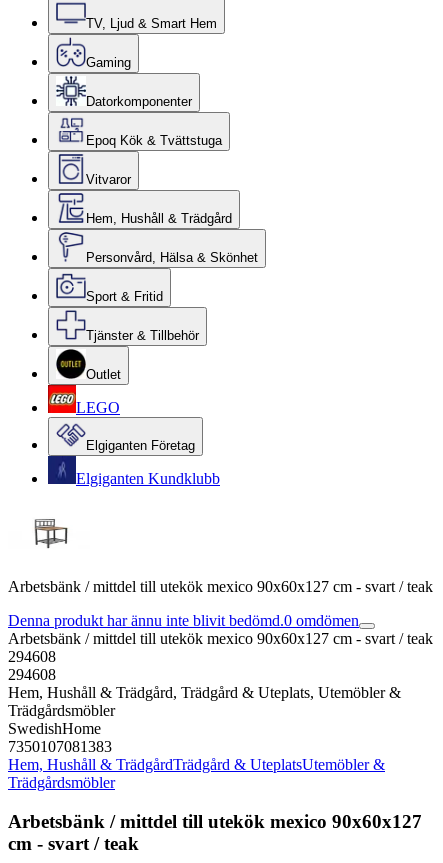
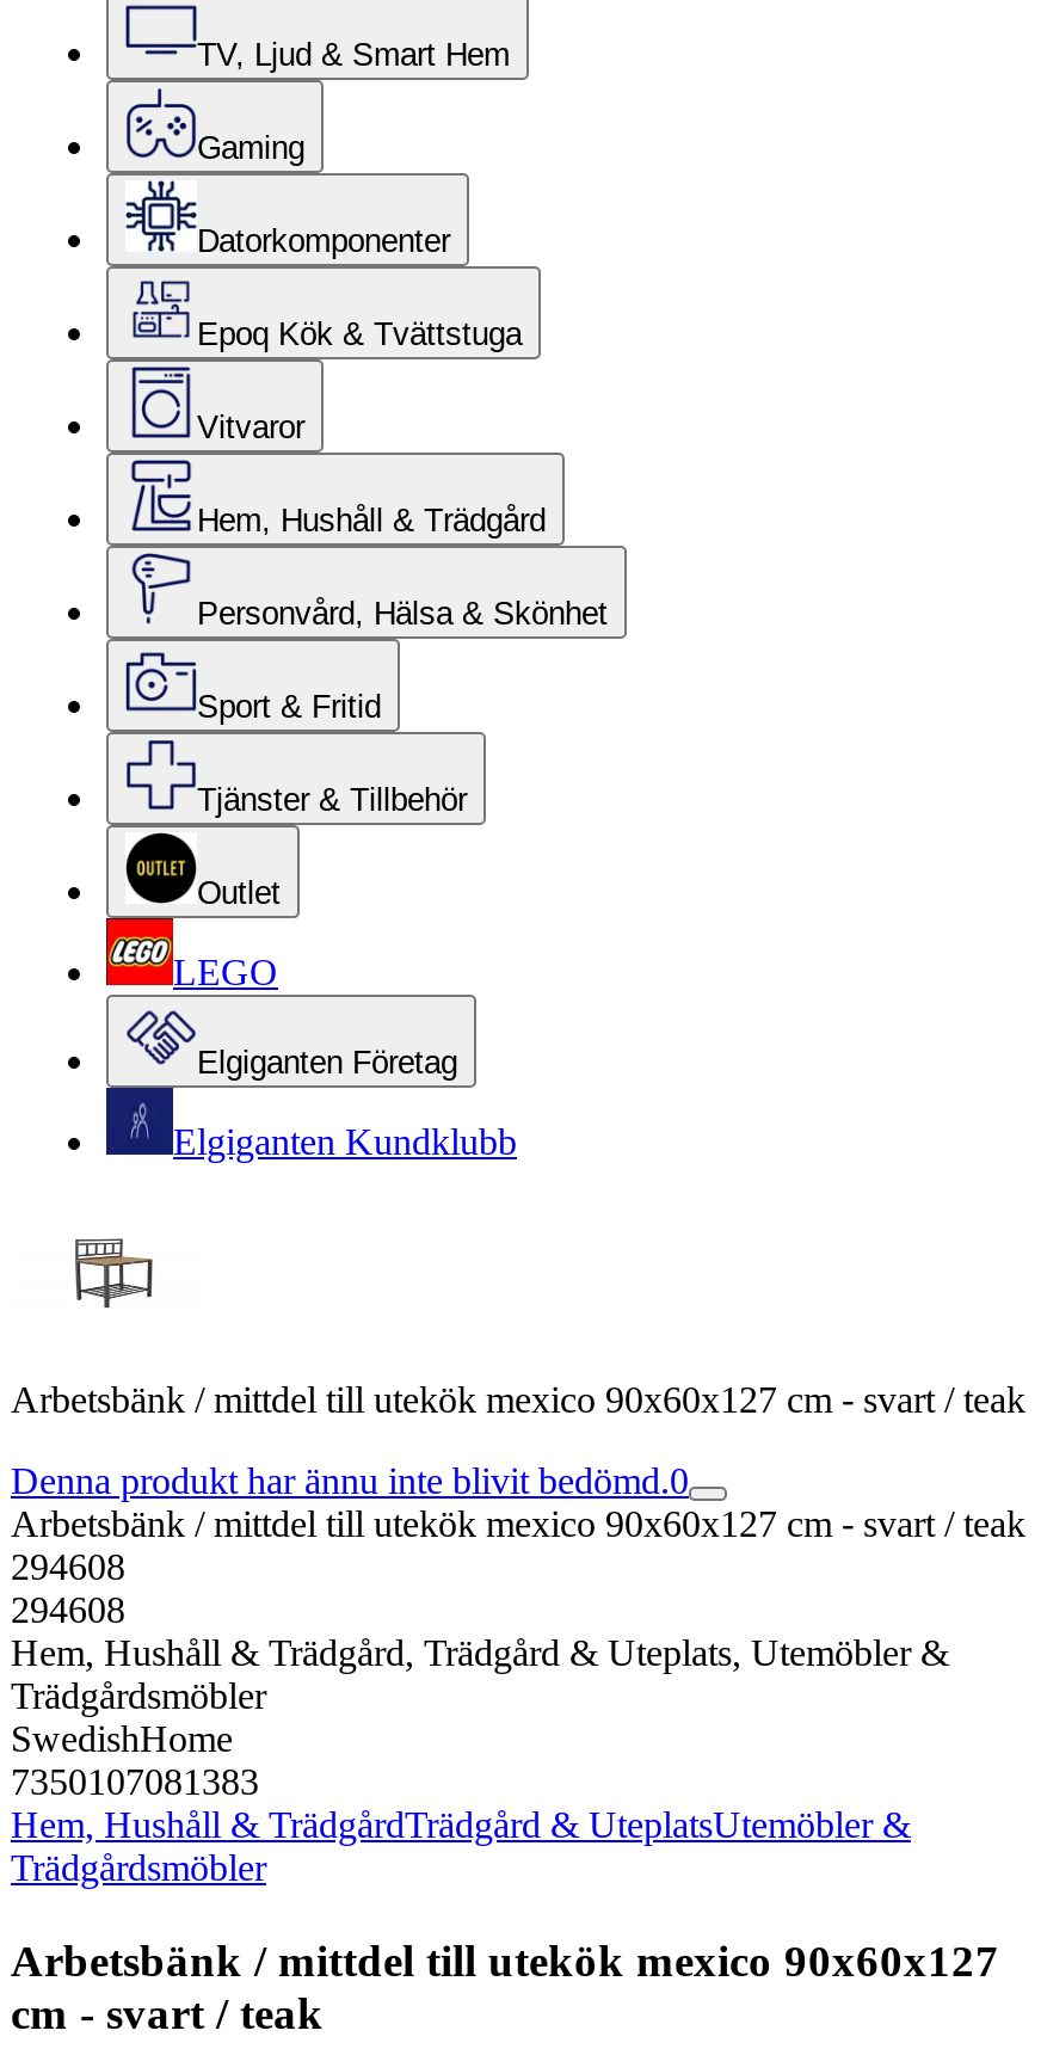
- Denna produkt har ännu inte blivit bedömd.0 omdömen
+ Denna produkt har ännu inte blivit bedömd.0
